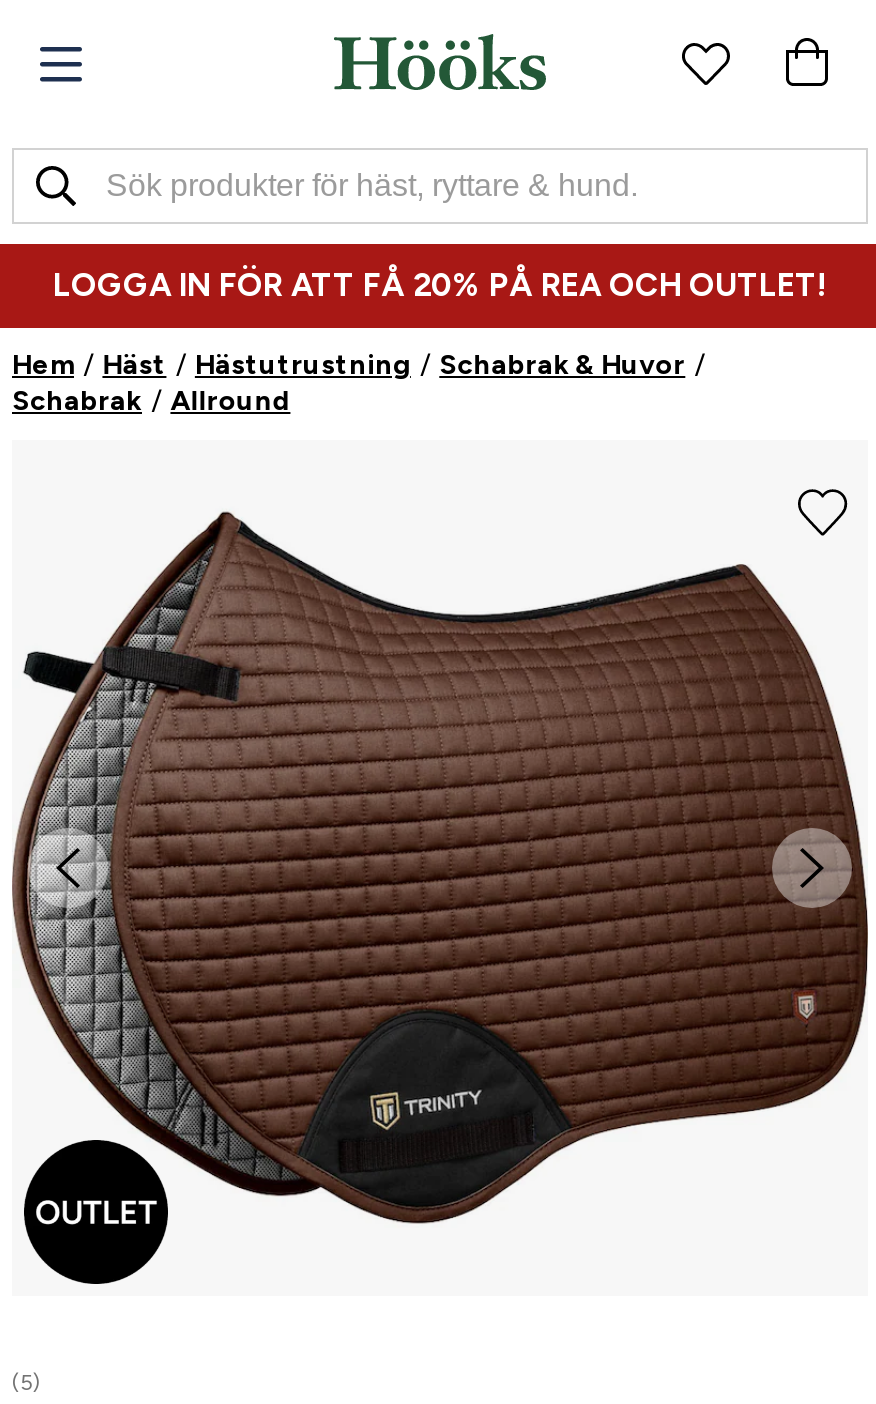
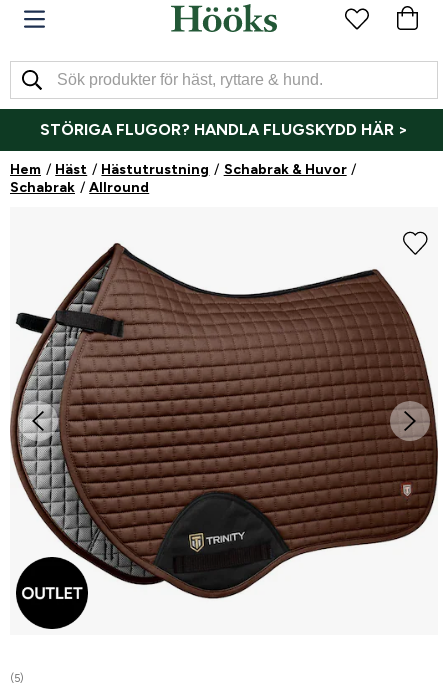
- LOGGA IN FÖR ATT FÅ 20% PÅ REA OCH OUTLET!
+ STÖRIGA FLUGOR? HANDLA FLUGSKYDD HÄR >
